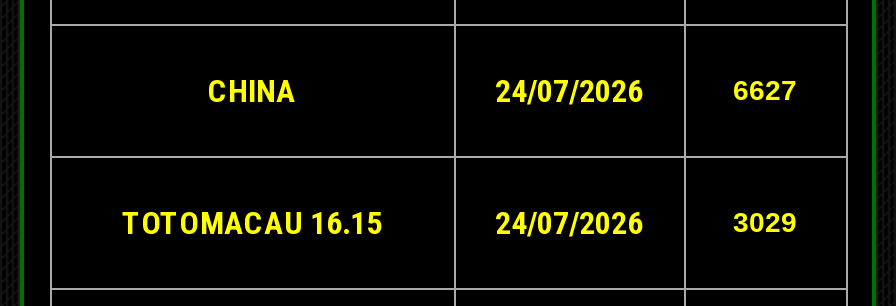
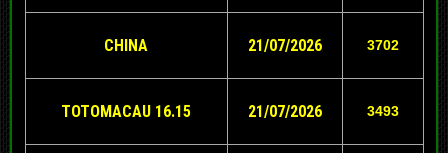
- 24/07/2026
+ 21/07/2026

- 6627
+ 3702

- 24/07/2026
+ 21/07/2026

- 3029
+ 3493
